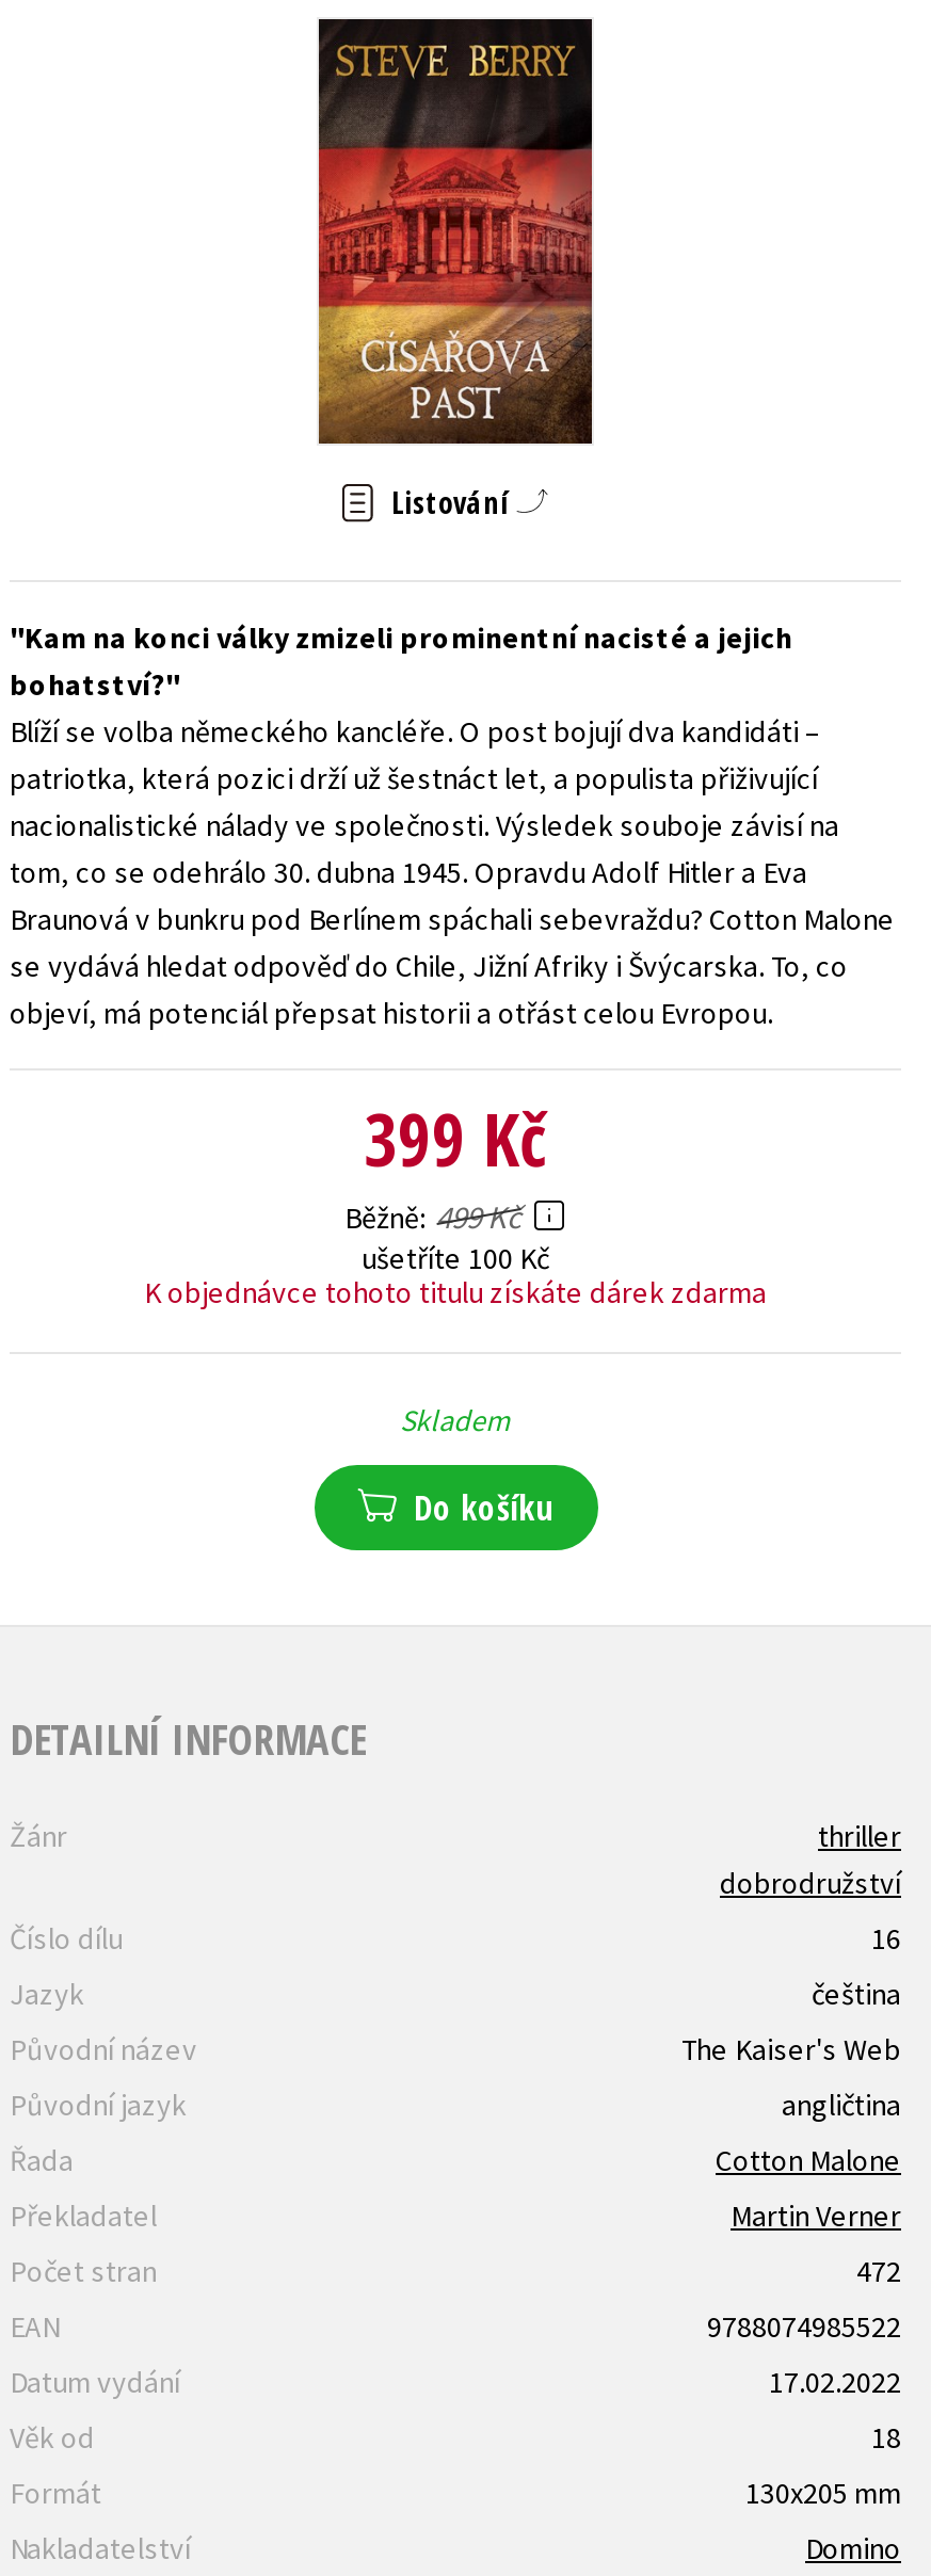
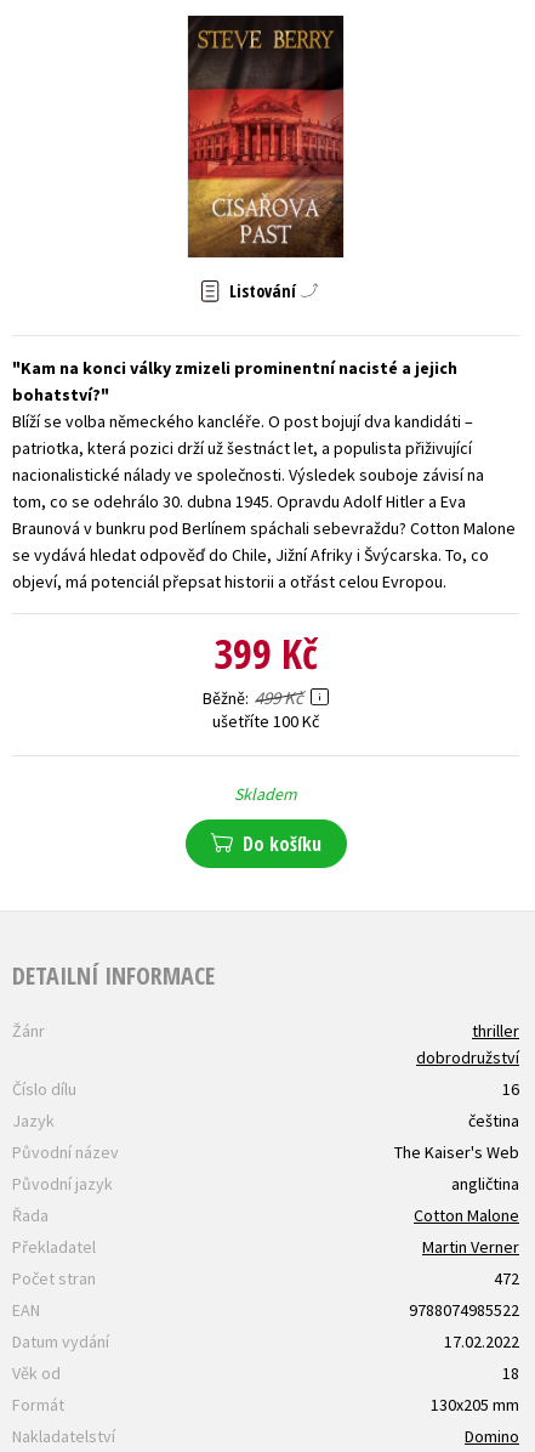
- K objednávce tohoto titulu získáte dárek zdarma
